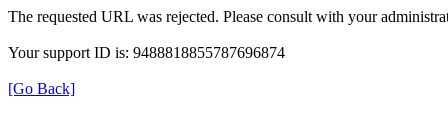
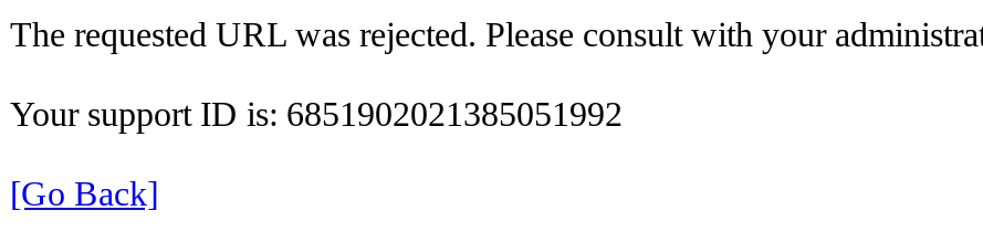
- Your support ID is: 9488818855787696874
+ Your support ID is: 6851902021385051992
